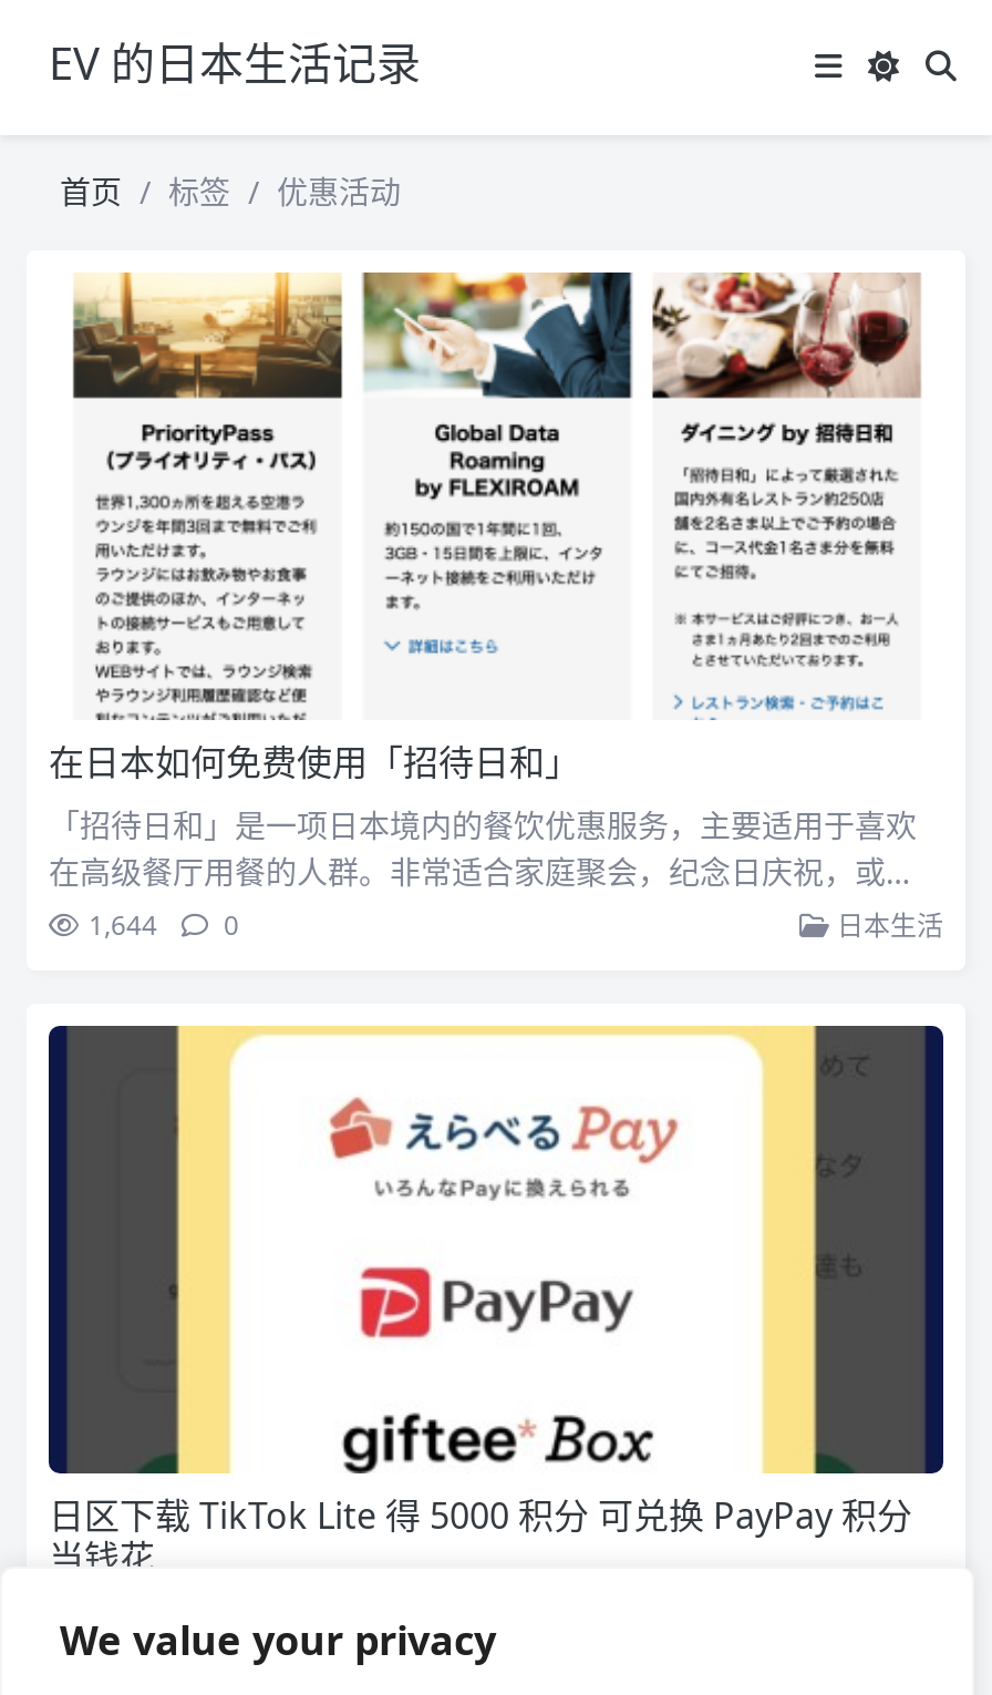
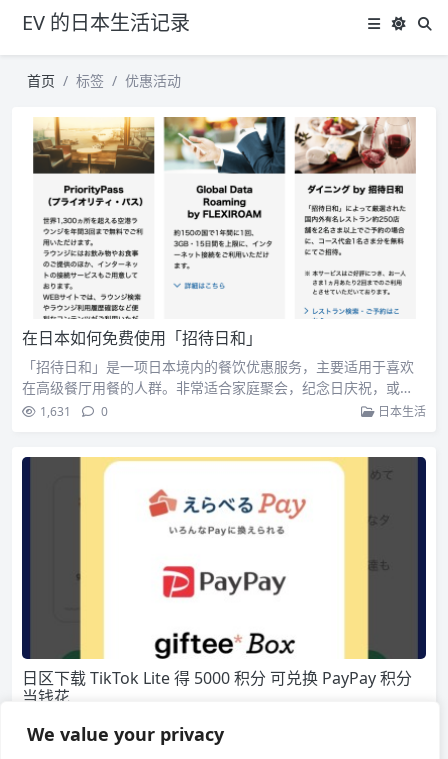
- 1,644 0
+ 1,631 0
